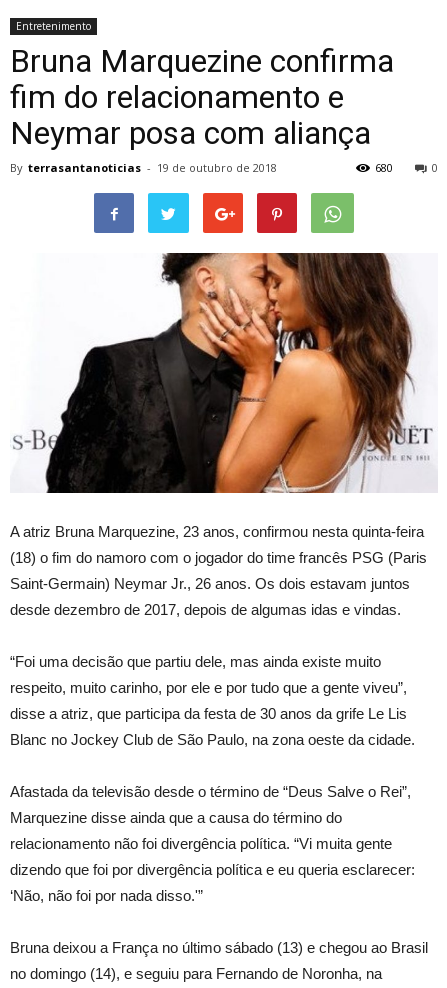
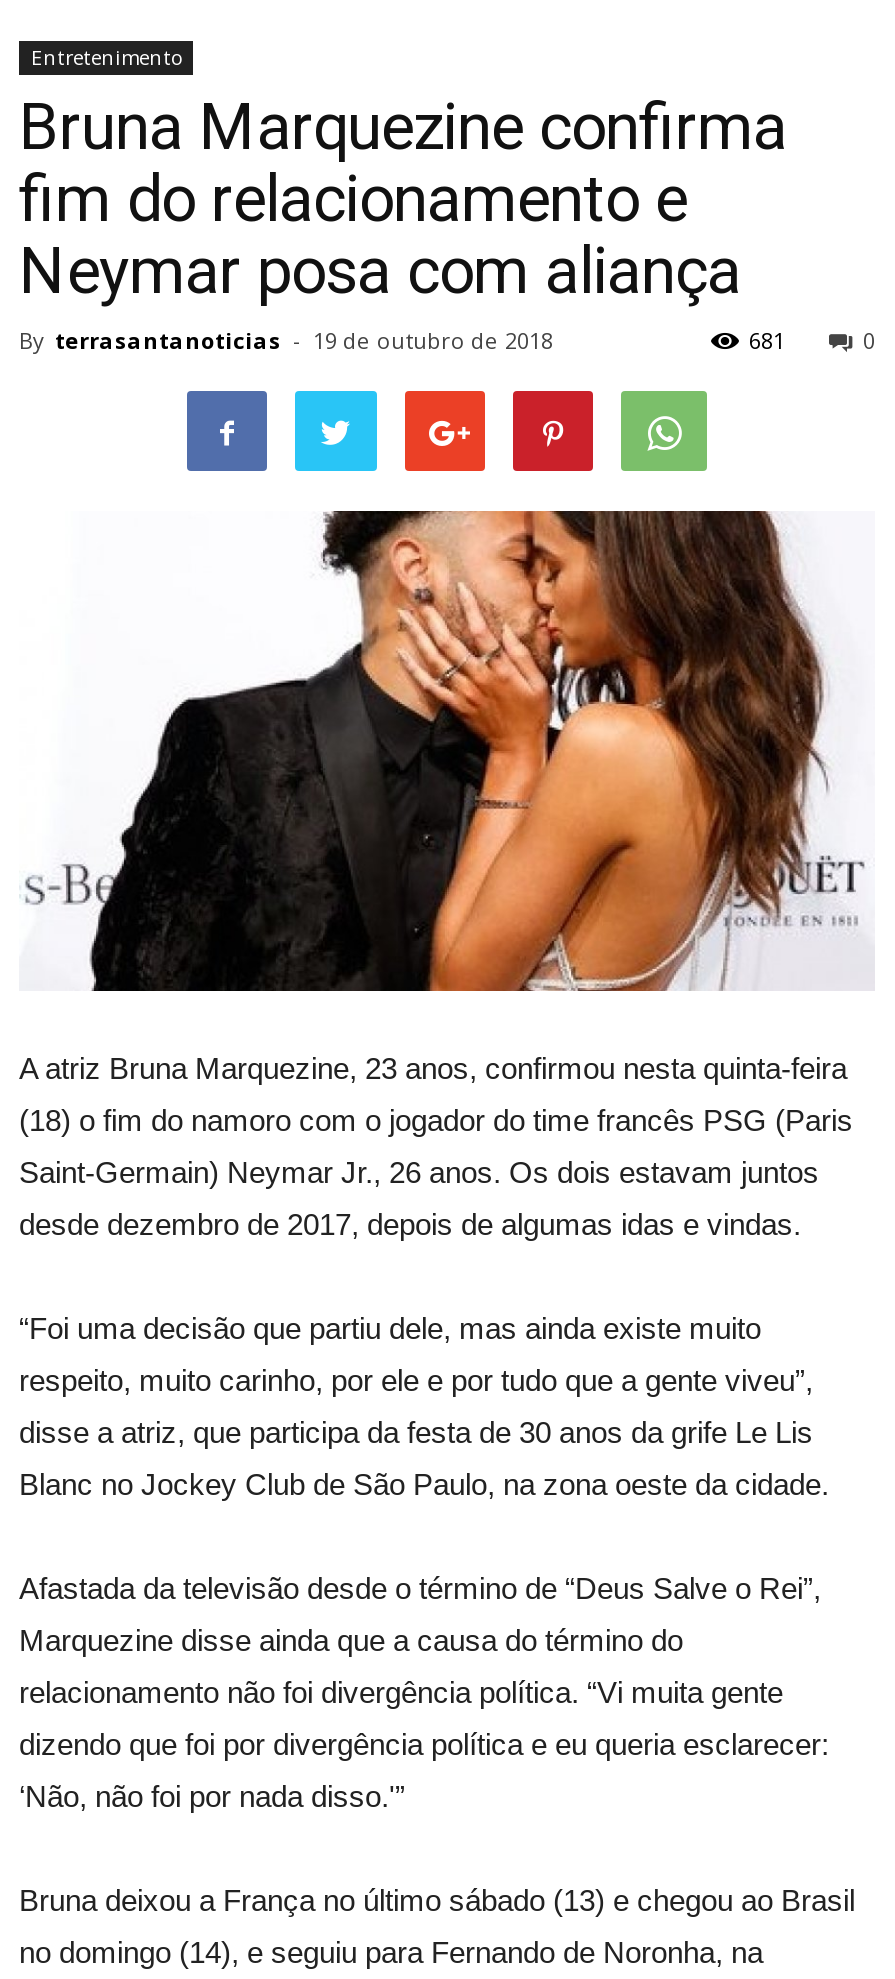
- 680
+ 681
